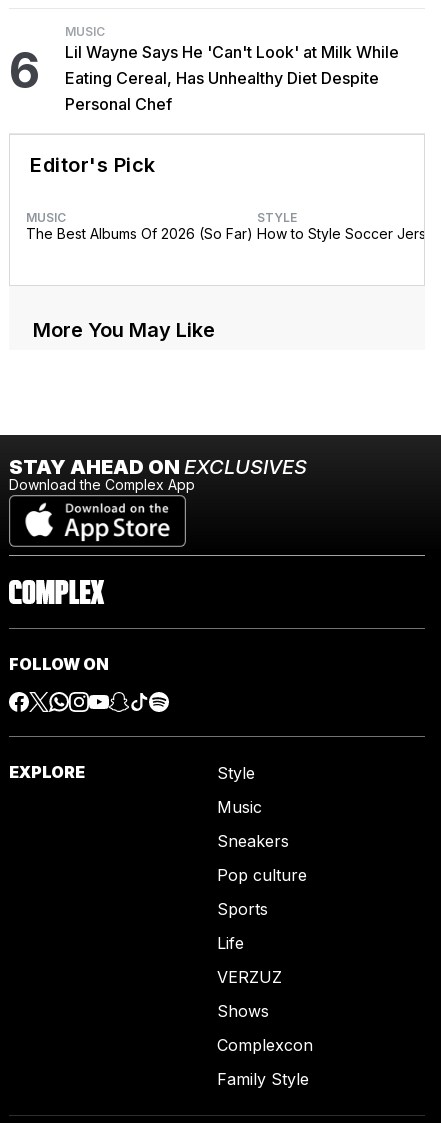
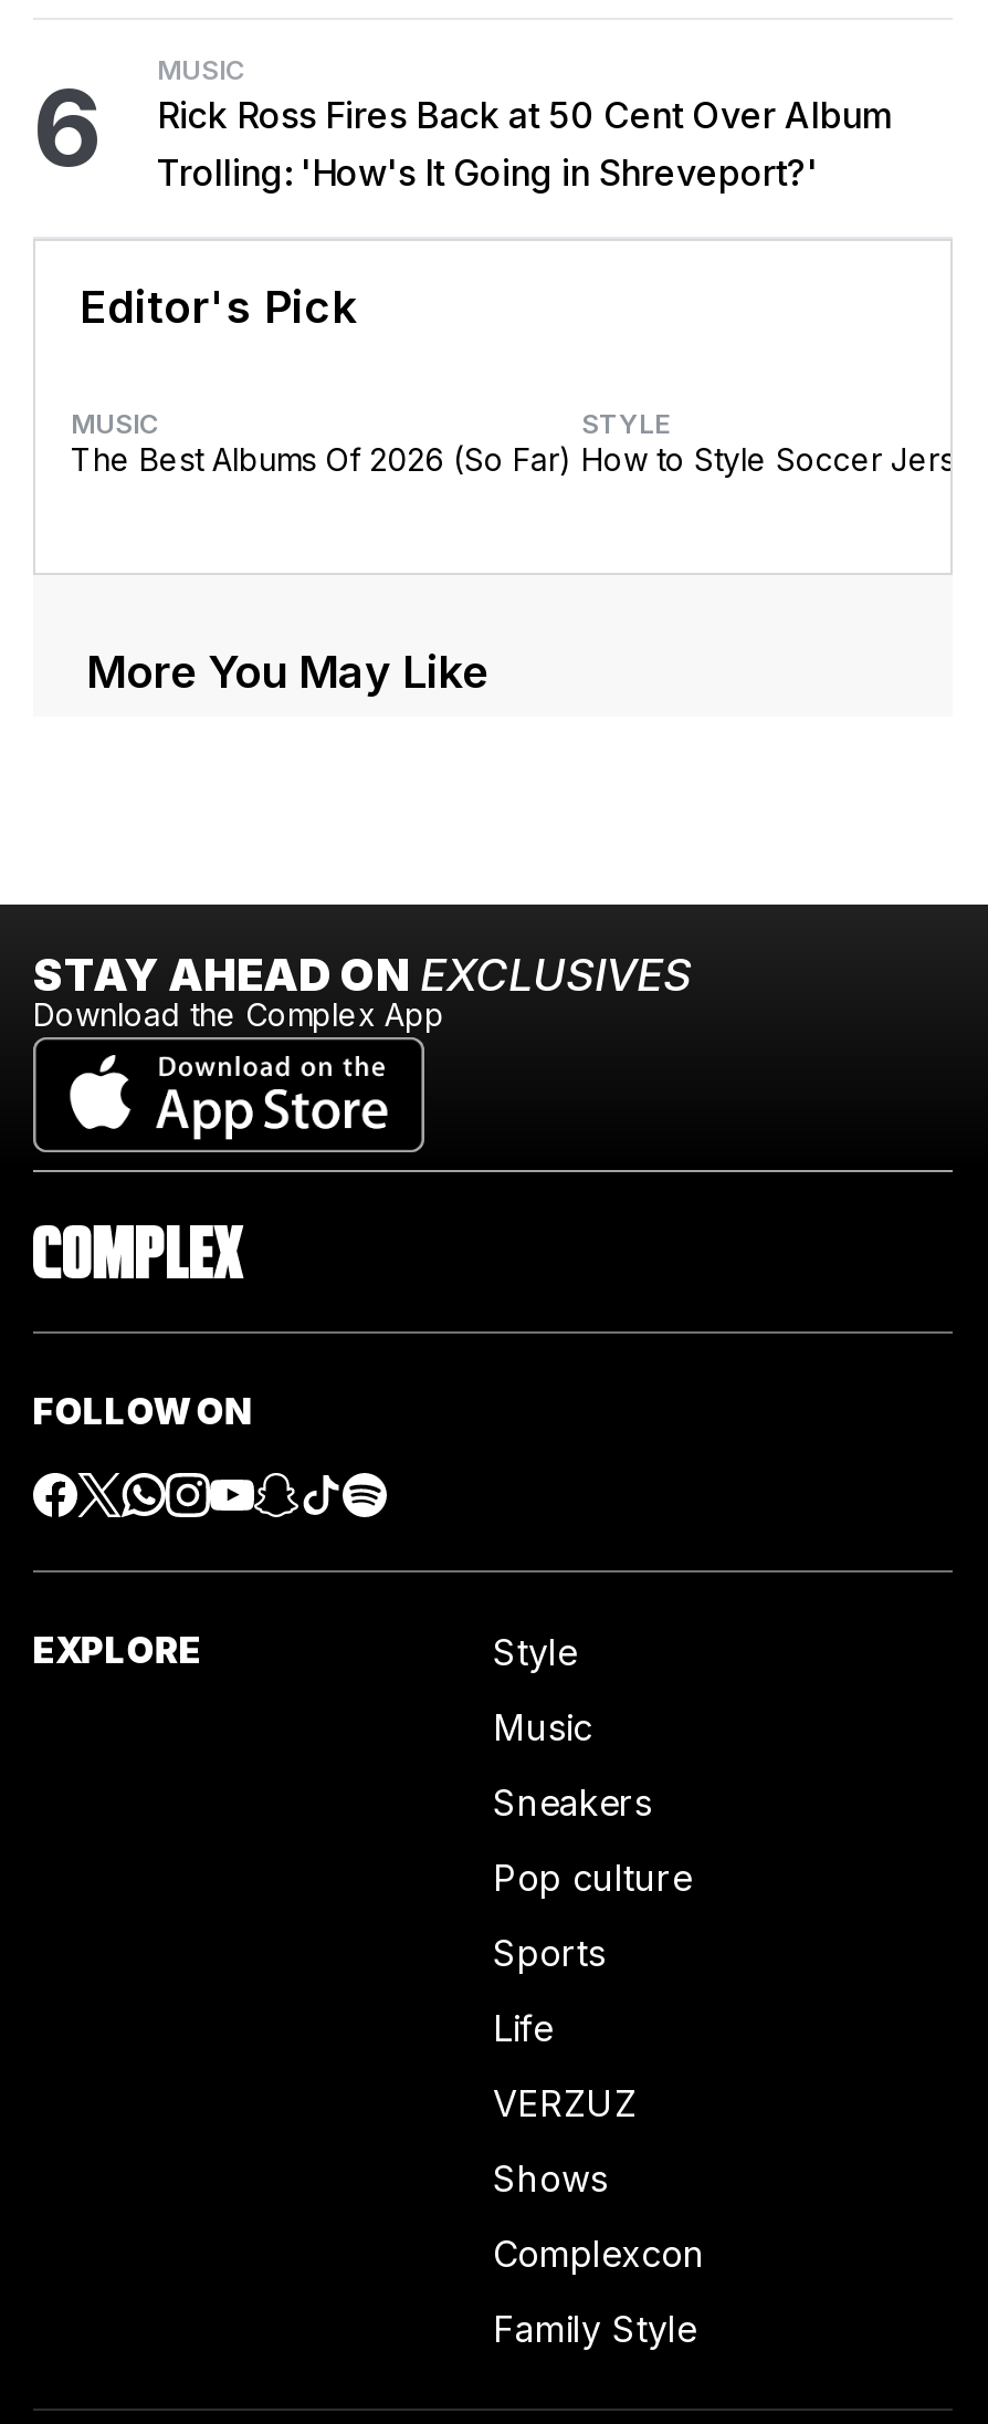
- Lil Wayne Says He 'Can't Look' at Milk While
- Eating Cereal, Has Unhealthy Diet Despite
- Personal Chef
+ Rick Ross Fires Back at 50 Cent Over Album
+ Trolling: 'How's It Going in Shreveport?'
